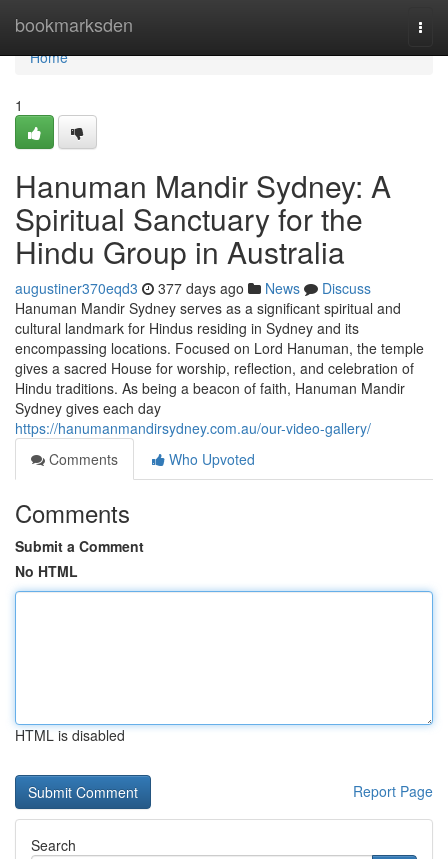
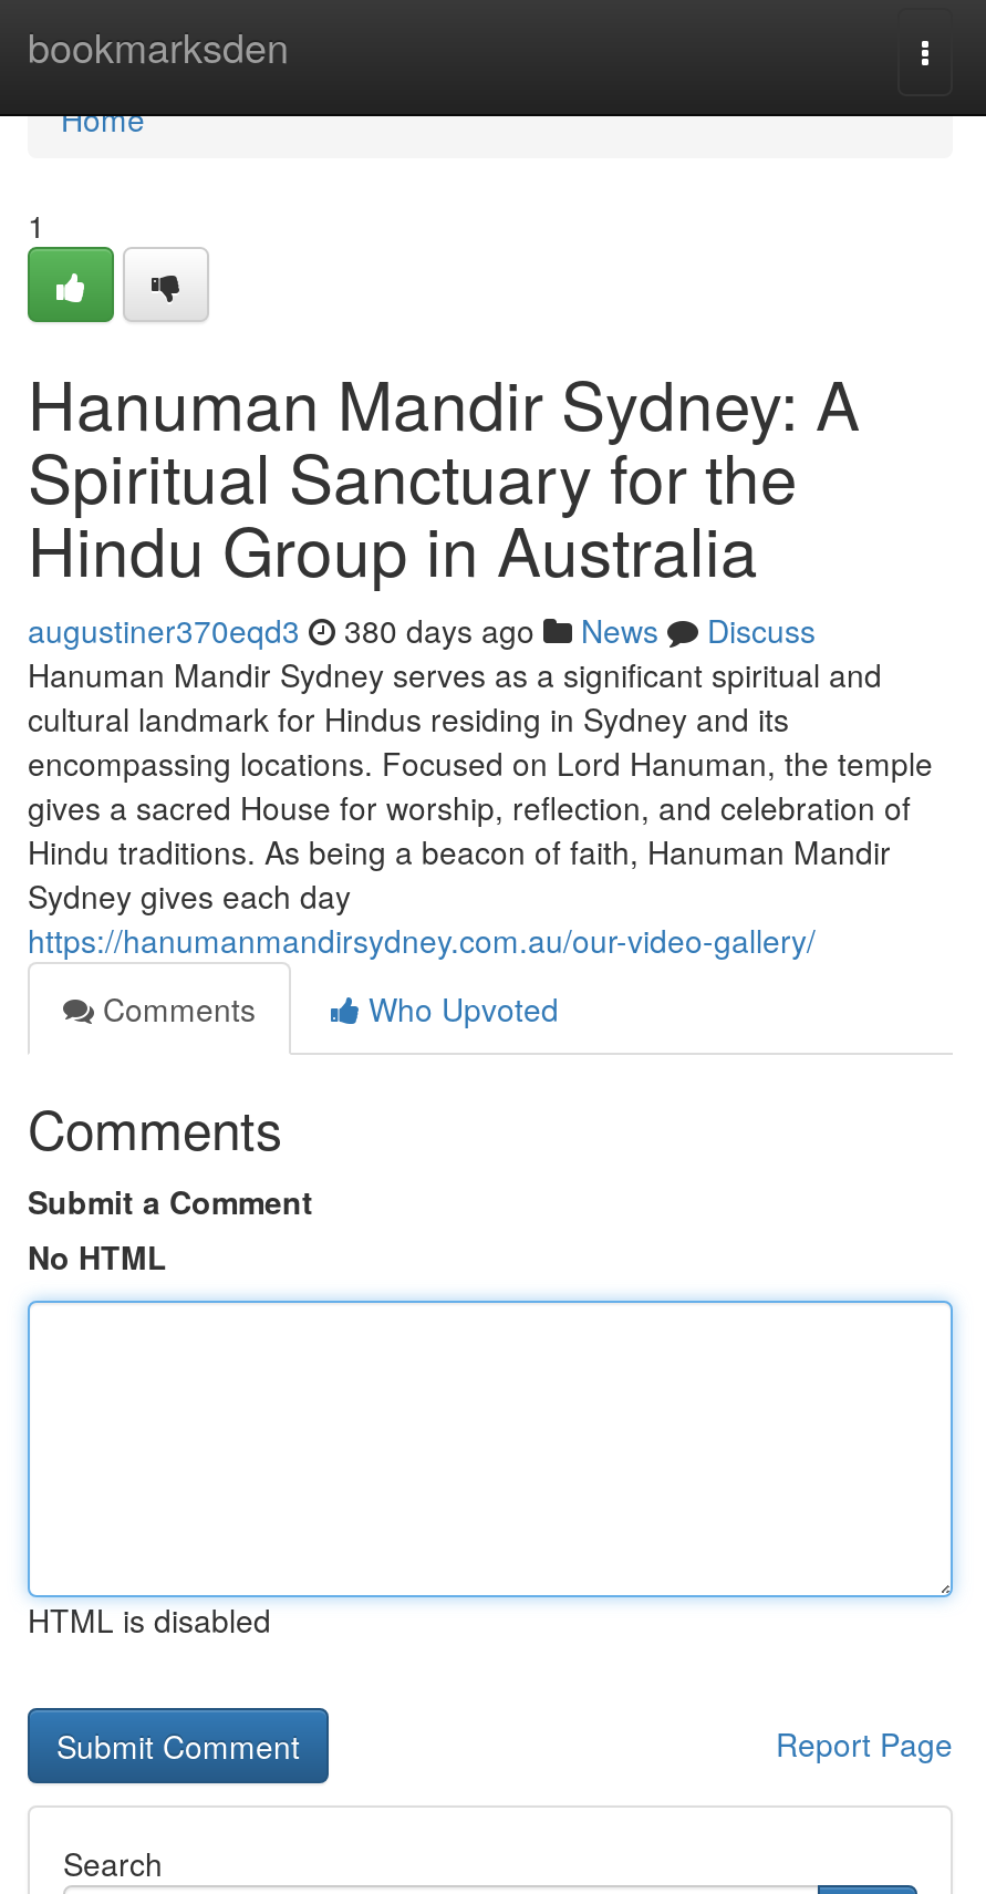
- augustiner370eqd3 377 days ago News Discuss
+ augustiner370eqd3 380 days ago News Discuss
